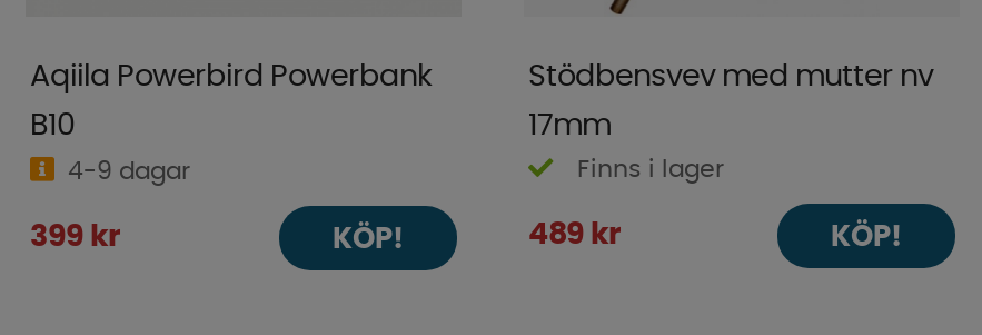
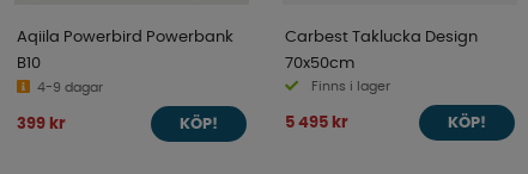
- Stödbensvev med mutter nv
+ Carbest Taklucka Design

- 17mm
+ 70x50cm

- 489 kr
+ 5 495 kr
